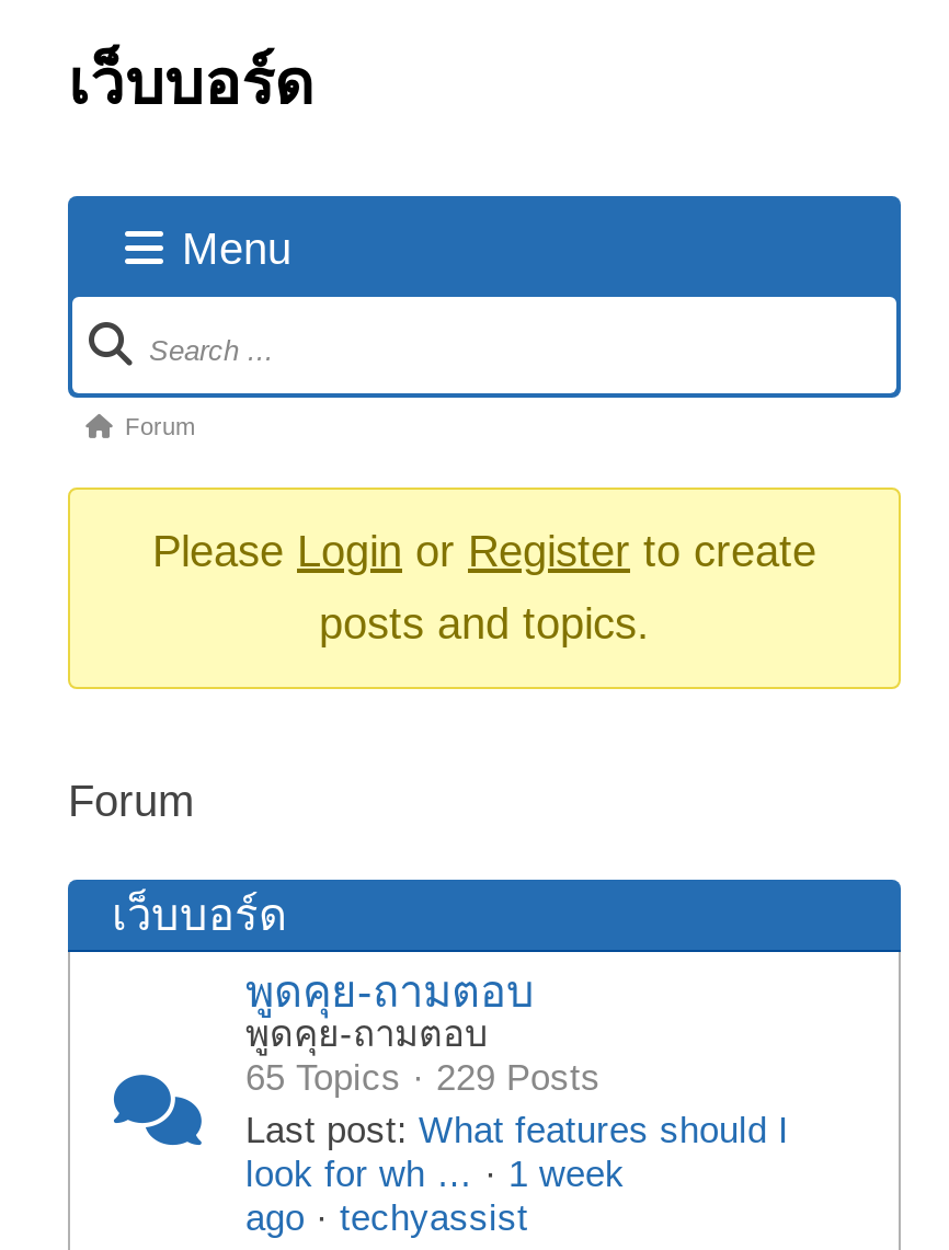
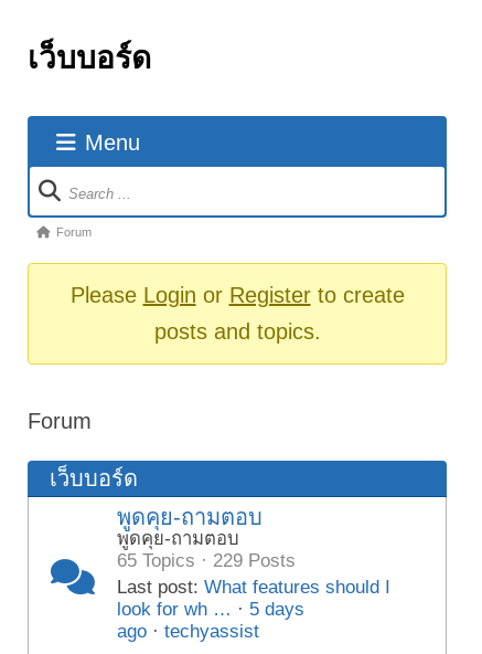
- look for wh … · 1 week
+ look for wh … · 5 days
